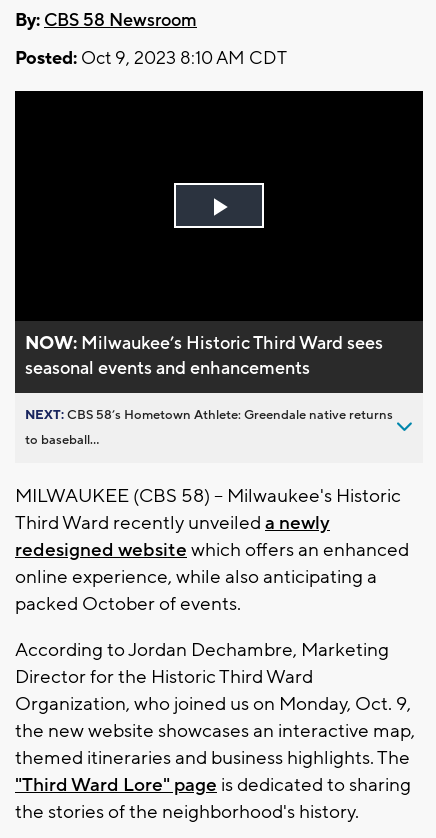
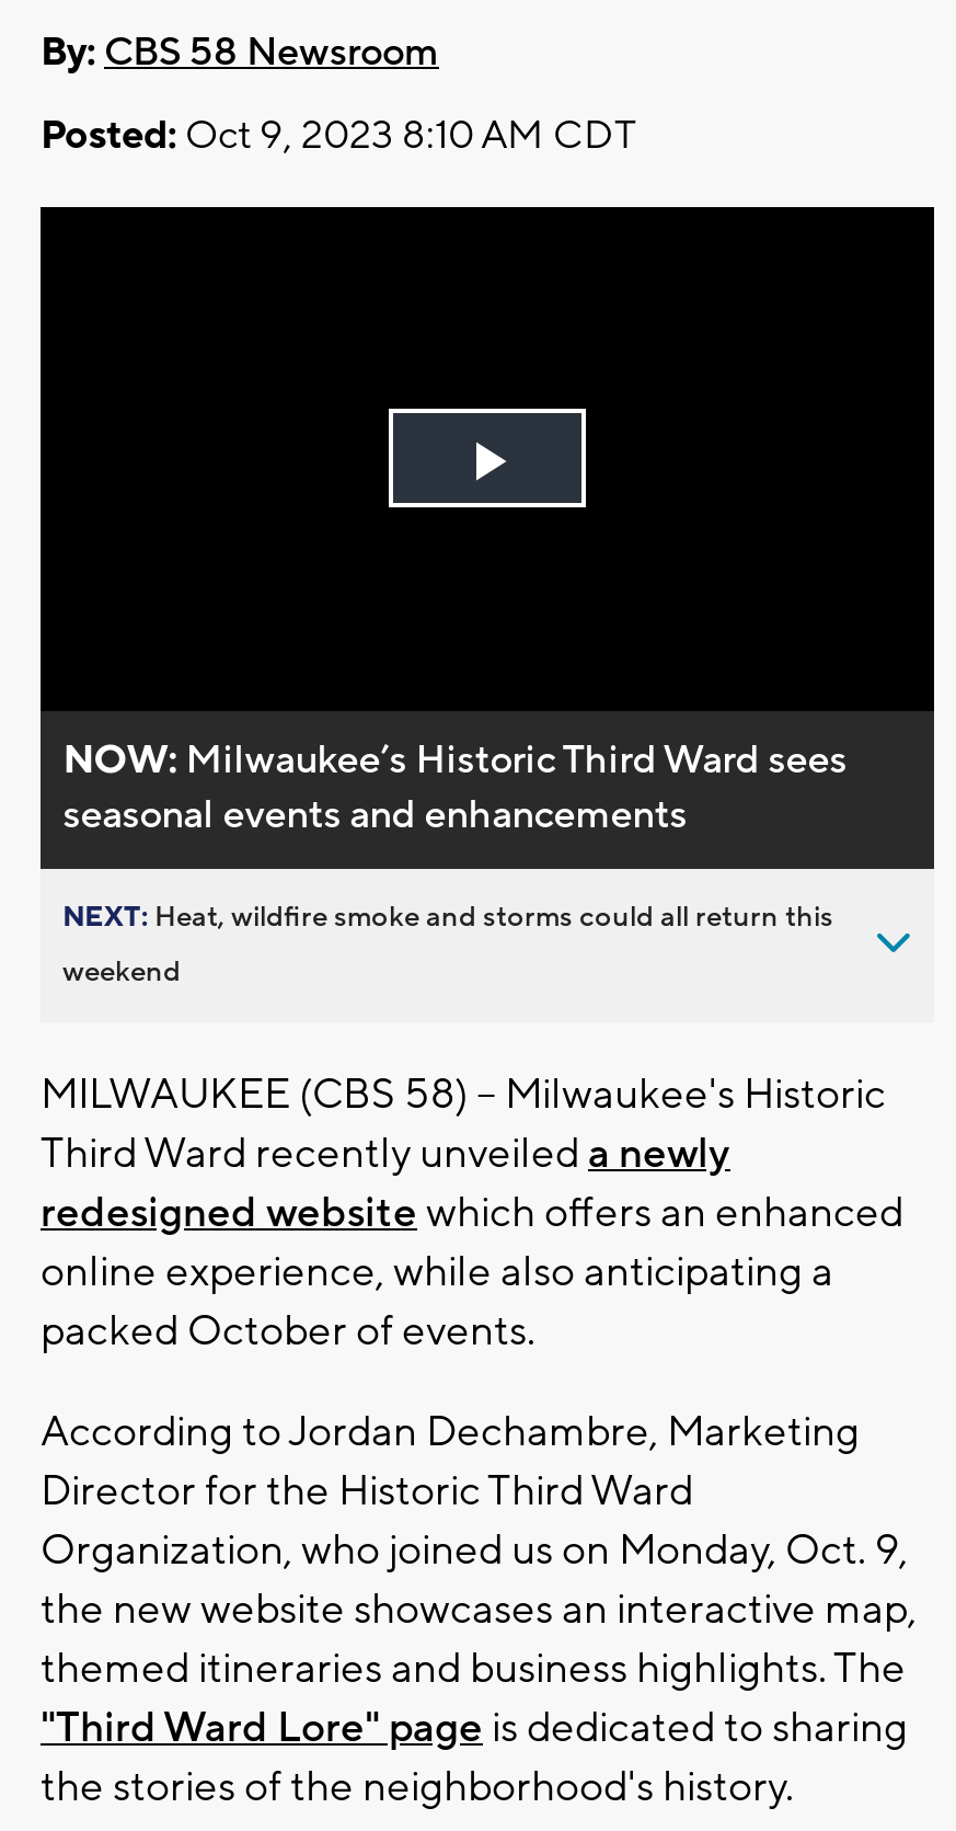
- NEXT: CBS 58’s Hometown Athlete: Greendale native returns
+ NEXT: Heat, wildfire smoke and storms could all return this

- to baseball...
+ weekend
